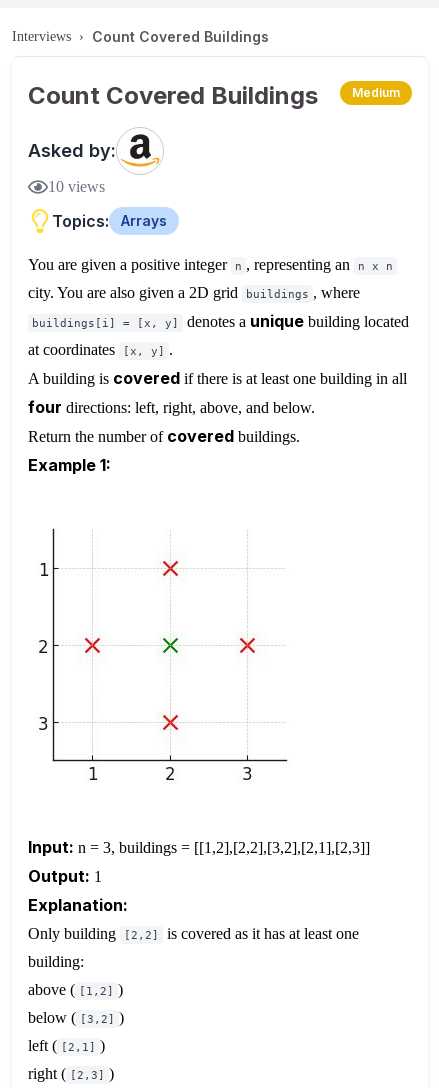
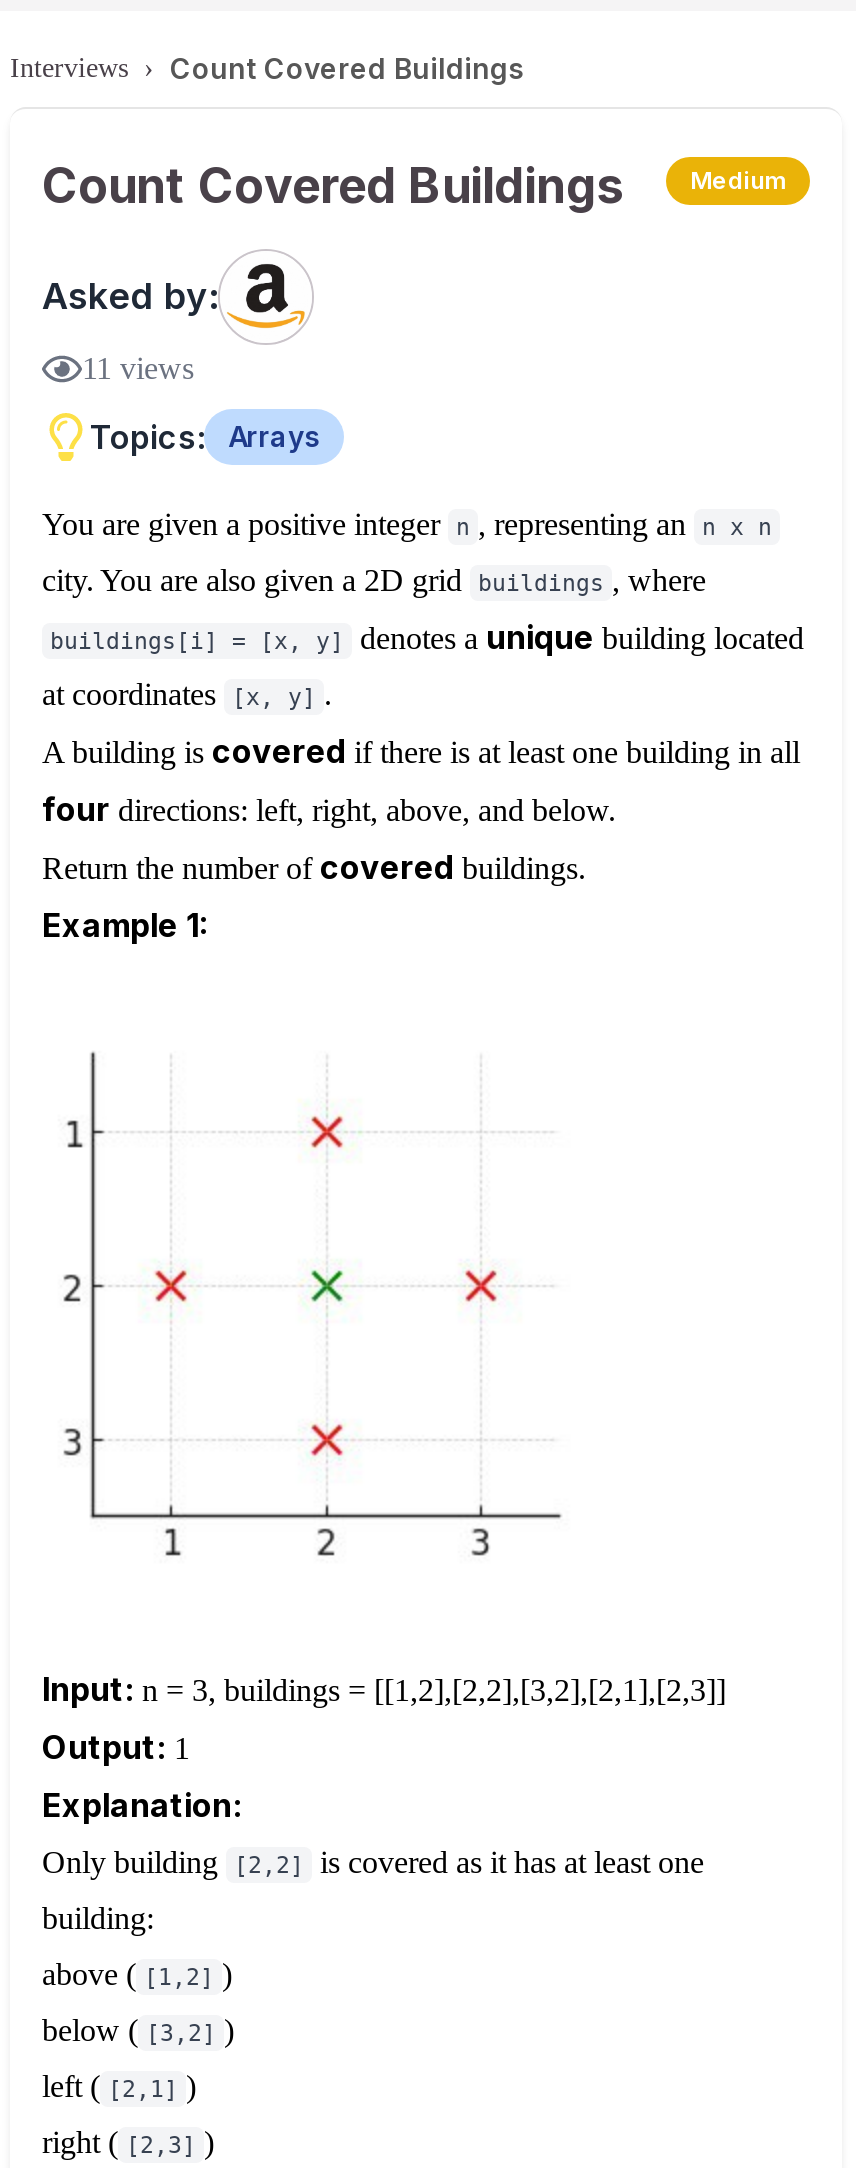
- 10 views
+ 11 views
